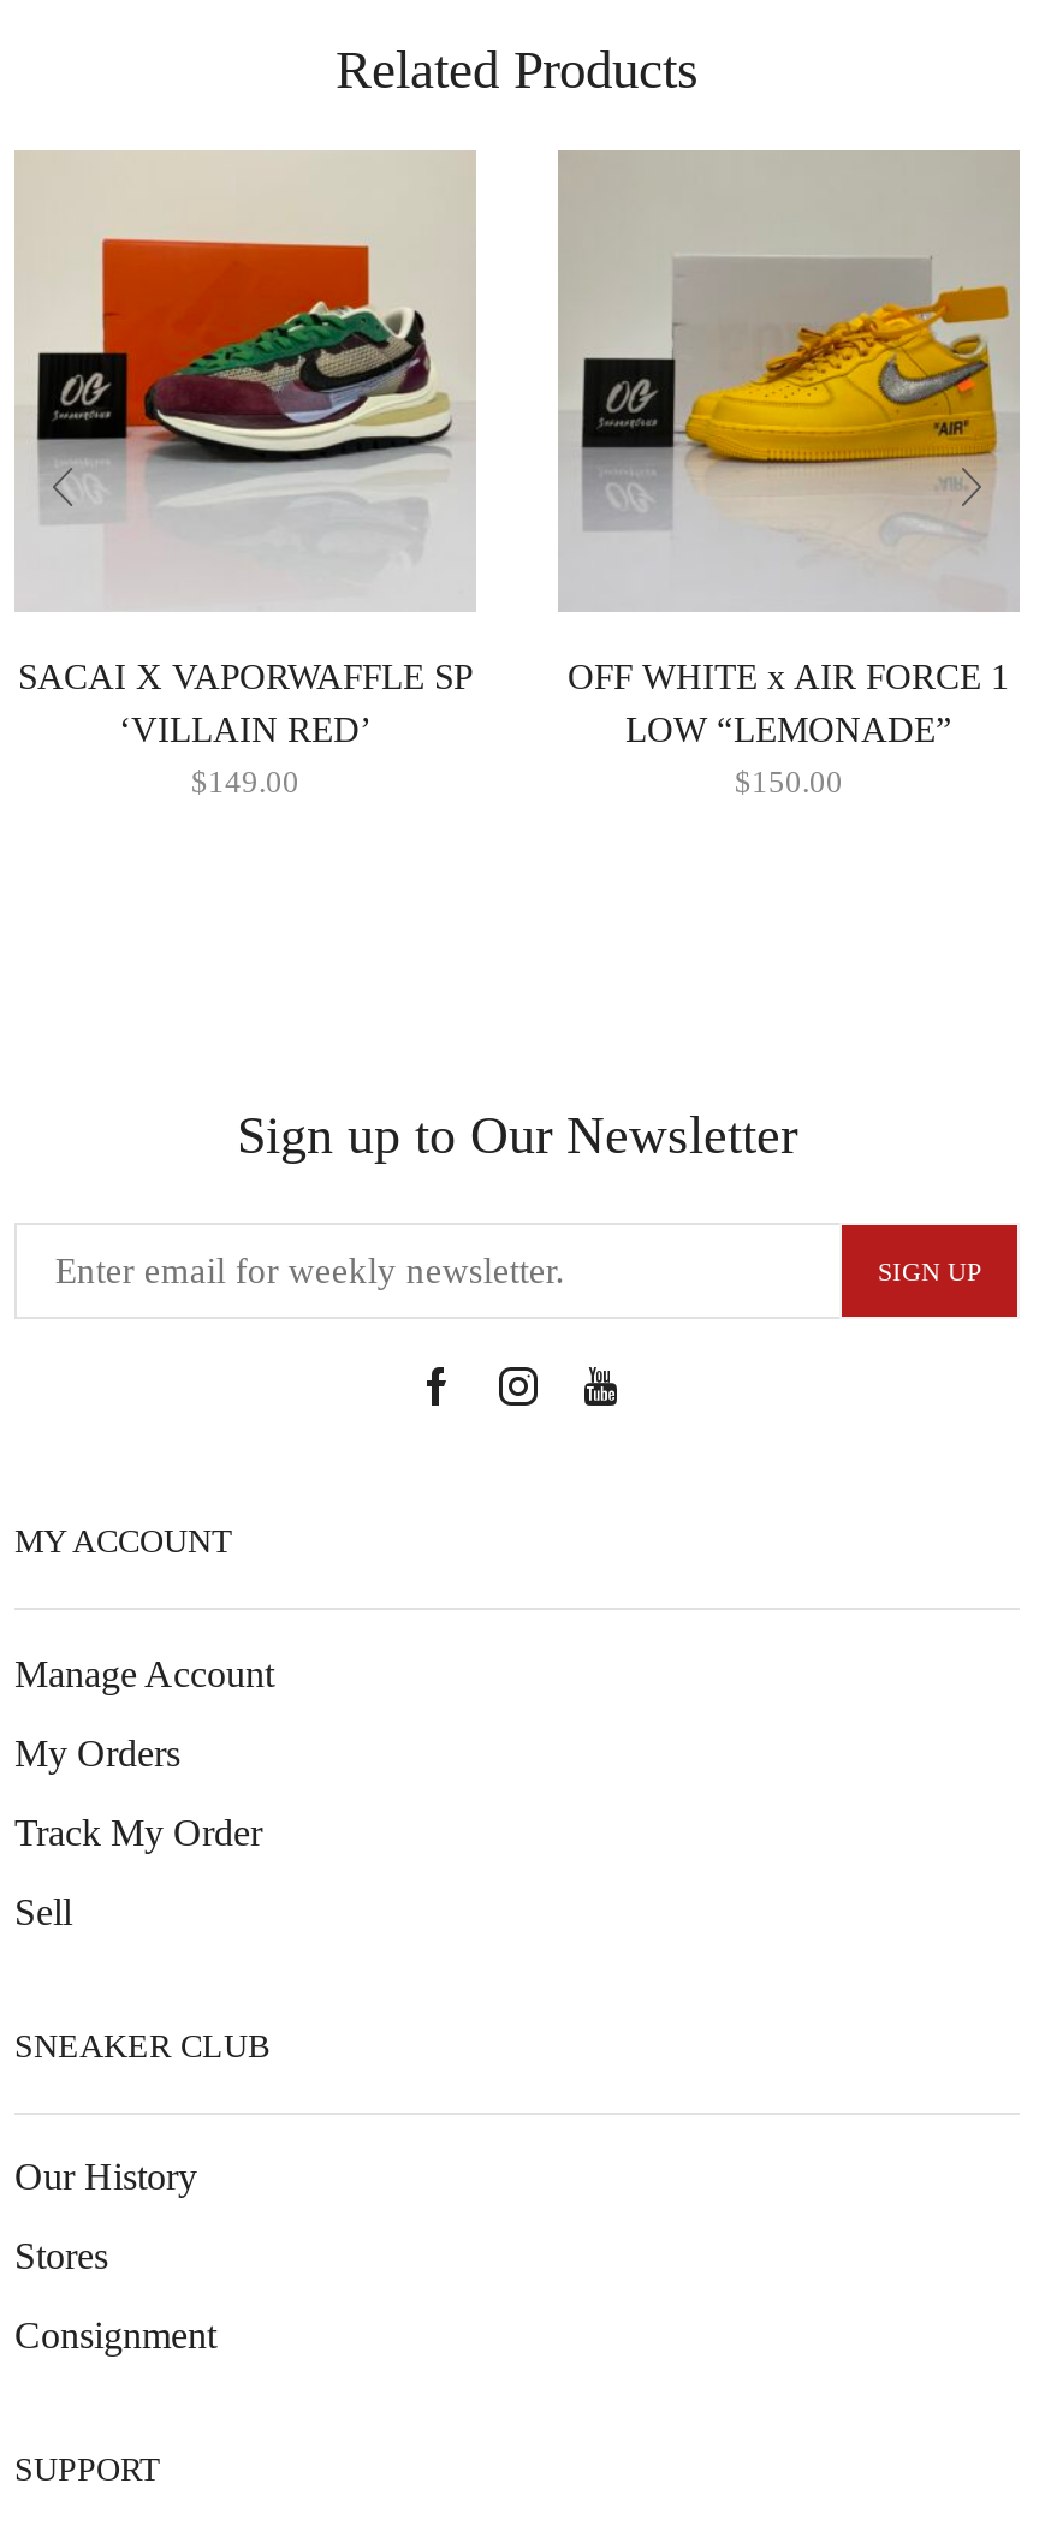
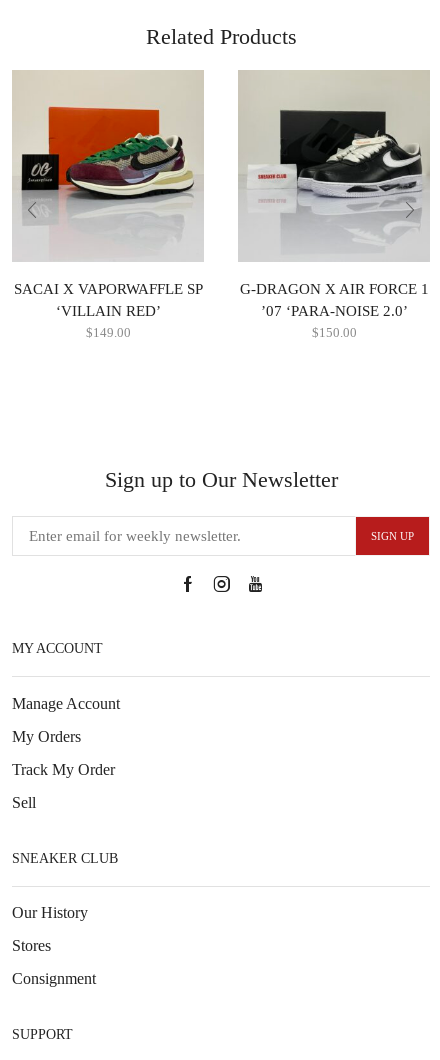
- [image]
+ [image]

- OFF WHITE x AIR FORCE 1
- LOW “LEMONADE”
+ G-DRAGON X AIR FORCE 1
+ ’07 ‘PARA-NOISE 2.0’
